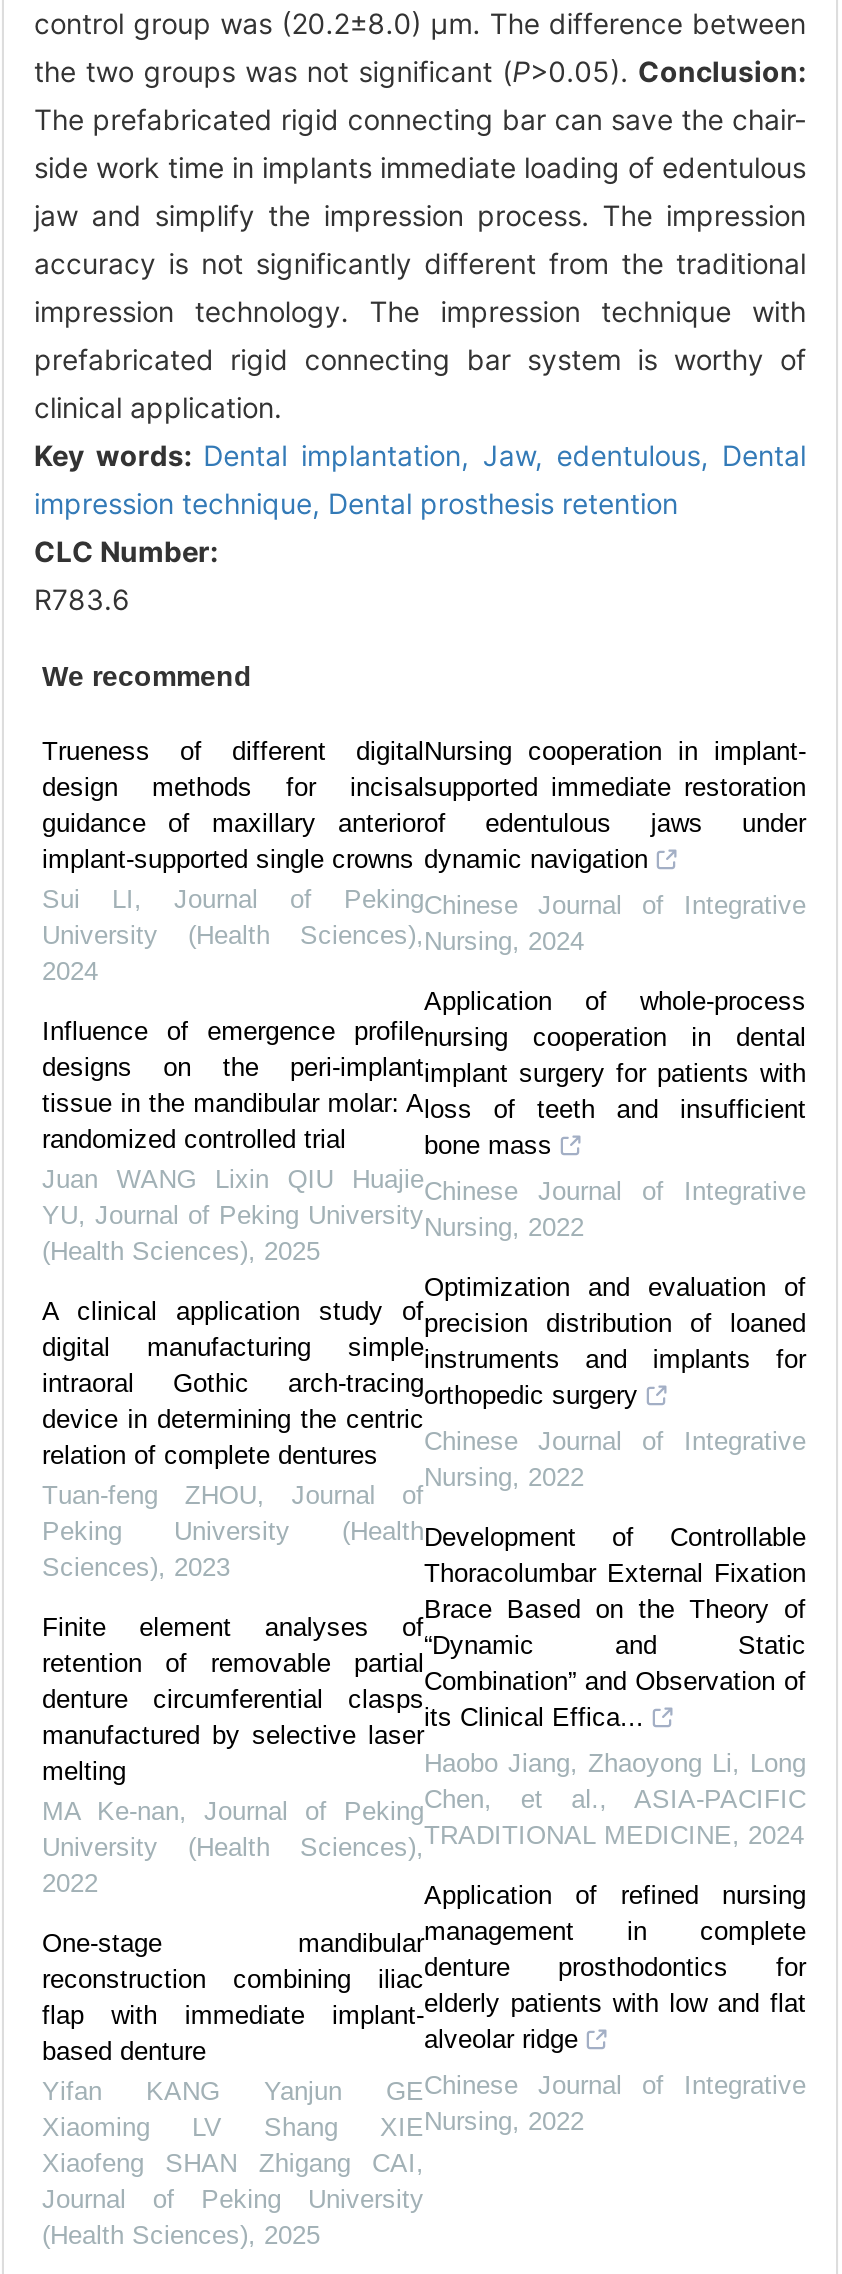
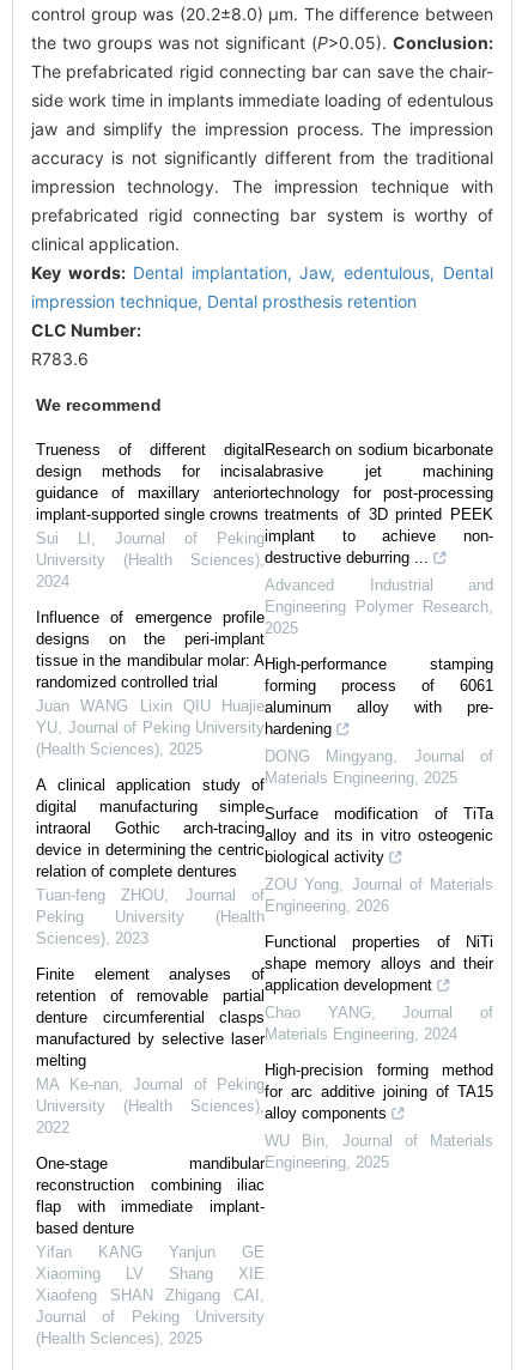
- Nursing cooperation in implant-
- supported immediate restoration
- of edentulous jaws under
- dynamic navigation
+ Research on sodium bicarbonate
+ abrasive jet machining
+ technology for post-processing
+ treatments of 3D printed PEEK
+ implant to achieve non-
+ destructive deburring ...

- Chinese Journal of Integrative
- Nursing, 2024
+ Advanced Industrial and
+ Engineering Polymer Research,
+ 2025

- Application of whole-process
- nursing cooperation in dental
- implant surgery for patients with
- loss of teeth and insufficient
- bone mass
+ High-performance stamping
+ forming process of 6061
+ aluminum alloy with pre-
+ hardening

- Chinese Journal of Integrative
- Nursing, 2022
+ DONG Mingyang, Journal of
+ Materials Engineering, 2025

- Optimization and evaluation of
- precision distribution of loaned
- instruments and implants for
- orthopedic surgery
+ Surface modification of TiTa
+ alloy and its in vitro osteogenic
+ biological activity

- Chinese Journal of Integrative
- Nursing, 2022
+ ZOU Yong, Journal of Materials
+ Engineering, 2026

- Development of Controllable
- Thoracolumbar External Fixation
- Brace Based on the Theory of
- “Dynamic and Static
- Combination” and Observation of
- its Clinical Effica...
+ Functional properties of NiTi
+ shape memory alloys and their
+ application development

- Haobo Jiang, Zhaoyong Li, Long
- Chen, et al., ASIA-PACIFIC
- TRADITIONAL MEDICINE, 2024
+ Chao YANG, Journal of
+ Materials Engineering, 2024

- Application of refined nursing
- management in complete
- denture prosthodontics for
- elderly patients with low and flat
- alveolar ridge
+ High-precision forming method
+ for arc additive joining of TA15
+ alloy components

- Chinese Journal of Integrative
- Nursing, 2022
+ WU Bin, Journal of Materials
+ Engineering, 2025
